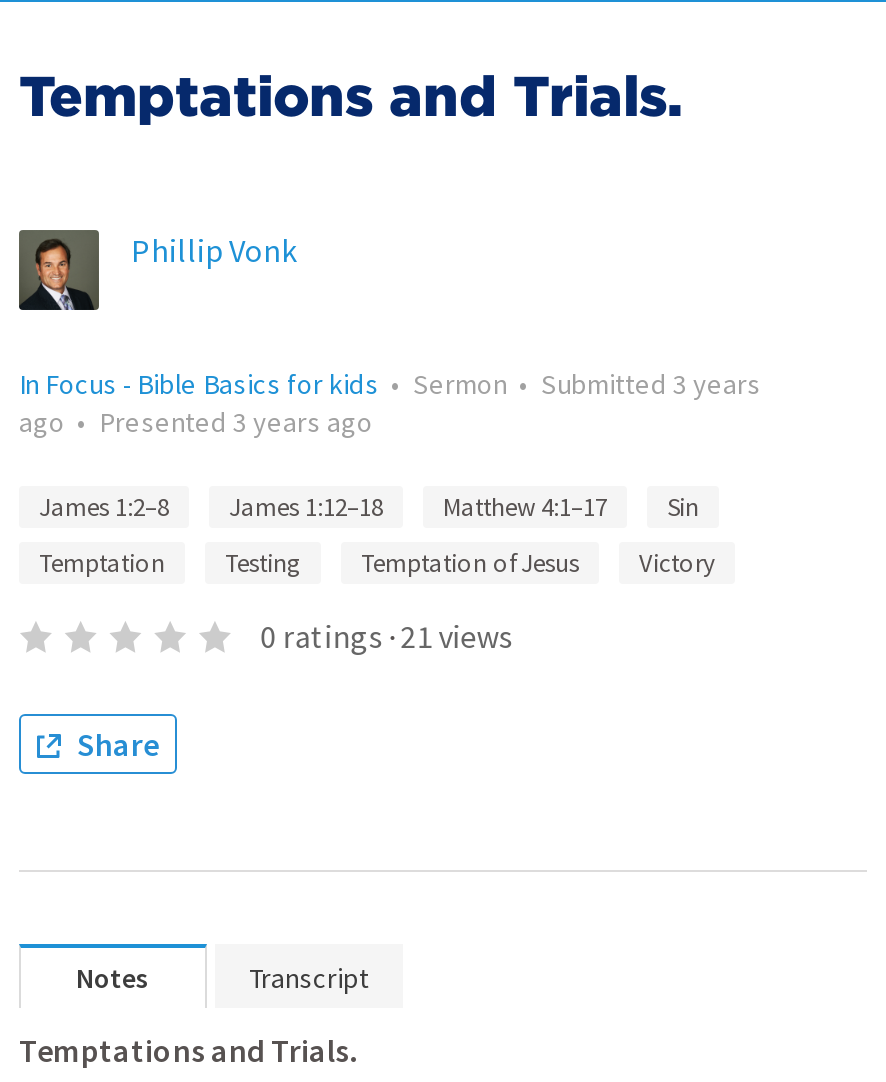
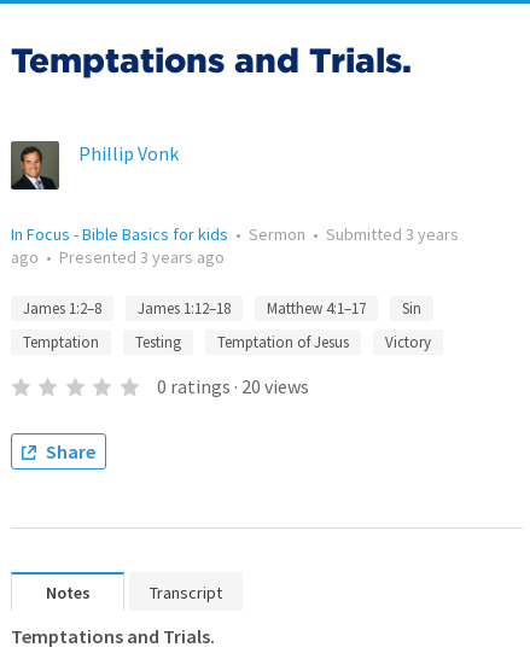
- 0 ratings · 21 views
+ 0 ratings · 20 views
